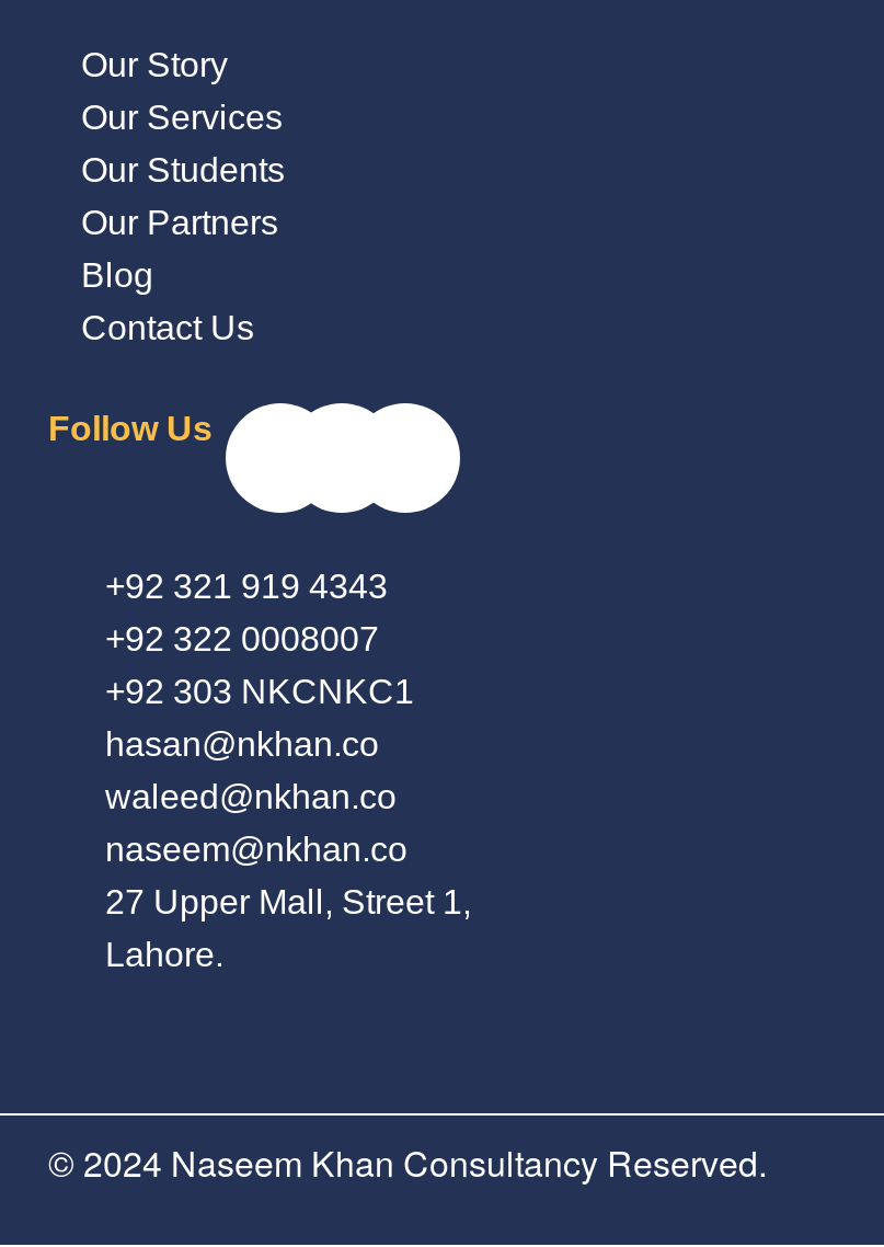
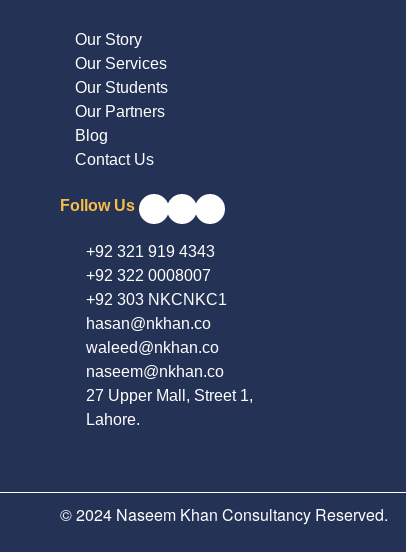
- [image]
+ [image]
